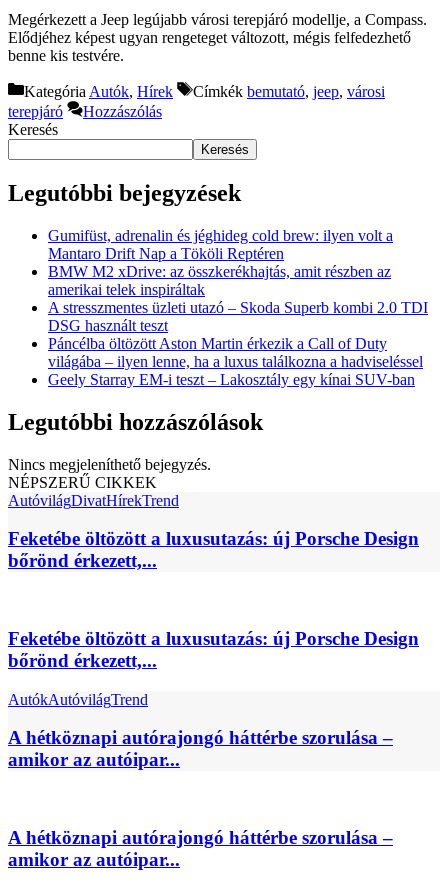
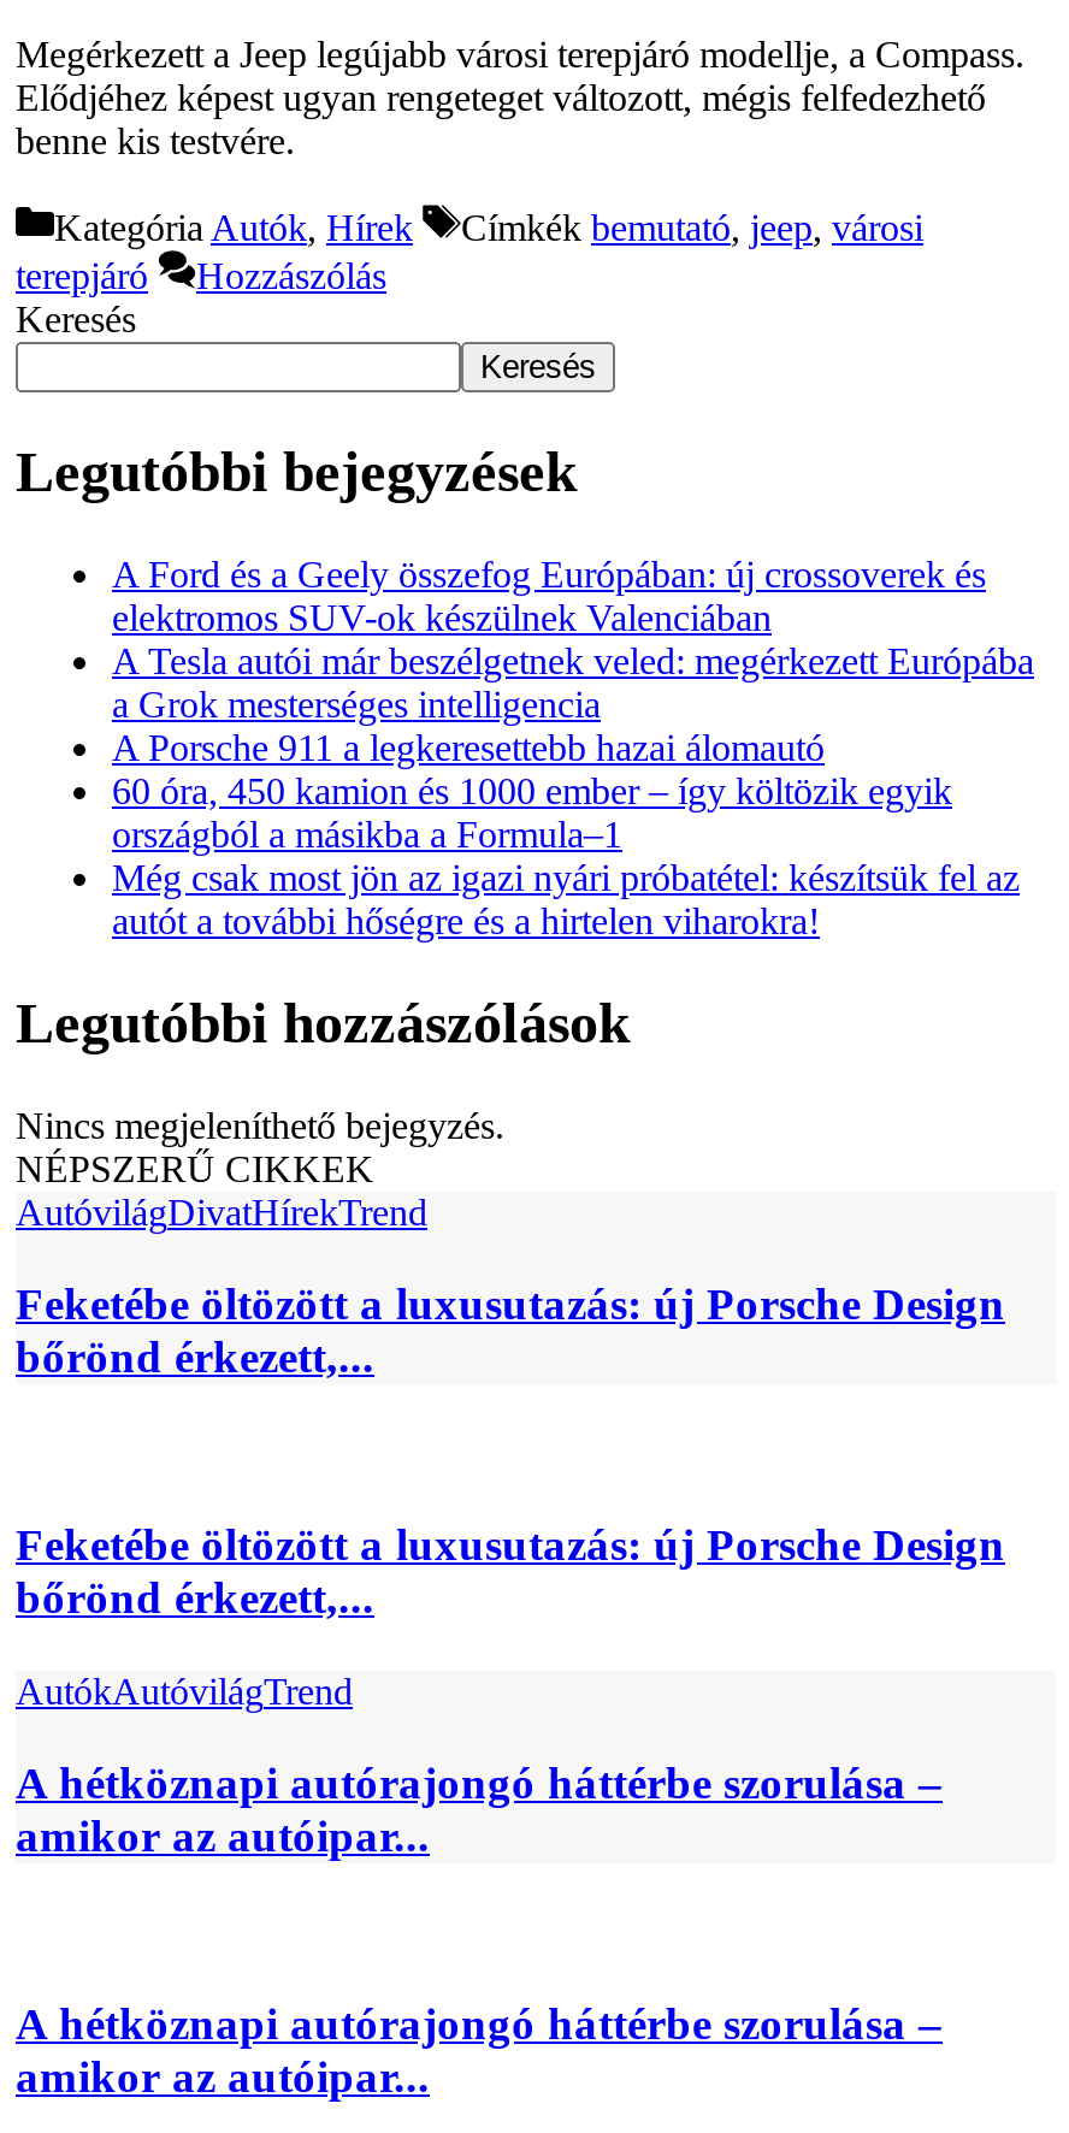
- Gumifüst, adrenalin és jéghideg cold brew: ilyen volt a
- Mantaro Drift Nap a Tököli Reptéren
- BMW M2 xDrive: az összkerékhajtás, amit részben az
- amerikai telek inspiráltak
- A stresszmentes üzleti utazó – Skoda Superb kombi 2.0 TDI
- DSG használt teszt
- Páncélba öltözött Aston Martin érkezik a Call of Duty
- világába – ilyen lenne, ha a luxus találkozna a hadviseléssel
- Geely Starray EM-i teszt – Lakosztály egy kínai SUV-ban
+ A Ford és a Geely összefog Európában: új crossoverek és
+ elektromos SUV-ok készülnek Valenciában
+ A Tesla autói már beszélgetnek veled: megérkezett Európába
+ a Grok mesterséges intelligencia
+ A Porsche 911 a legkeresettebb hazai álomautó
+ 60 óra, 450 kamion és 1000 ember – így költözik egyik
+ országból a másikba a Formula–1
+ Még csak most jön az igazi nyári próbatétel: készítsük fel az
+ autót a további hőségre és a hirtelen viharokra!
